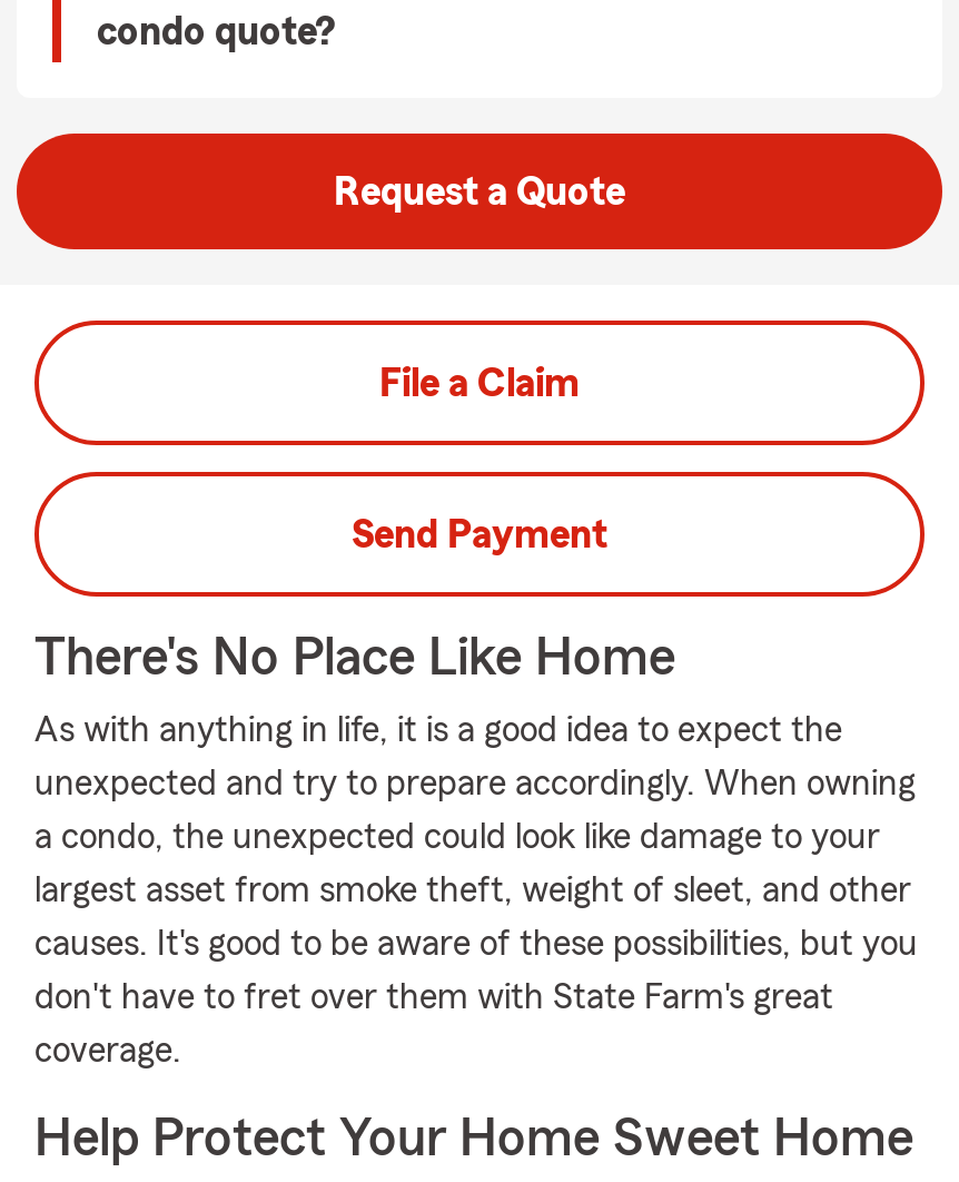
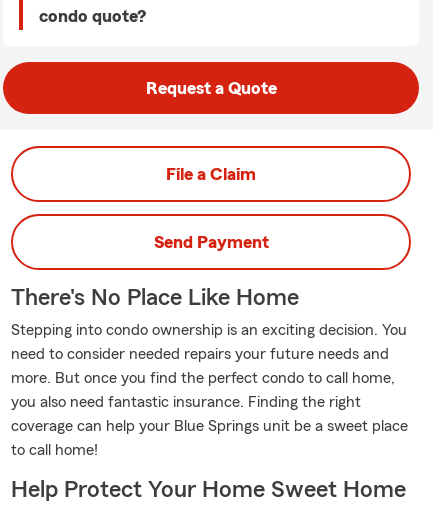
- As with anything in life, it is a good idea to expect the
- unexpected and try to prepare accordingly. When owning
- a condo, the unexpected could look like damage to your
- largest asset from smoke theft, weight of sleet, and other
- causes. It's good to be aware of these possibilities, but you
- don't have to fret over them with State Farm's great
- coverage.
+ Stepping into condo ownership is an exciting decision. You
+ need to consider needed repairs your future needs and
+ more. But once you find the perfect condo to call home,
+ you also need fantastic insurance. Finding the right
+ coverage can help your Blue Springs unit be a sweet place
+ to call home!
